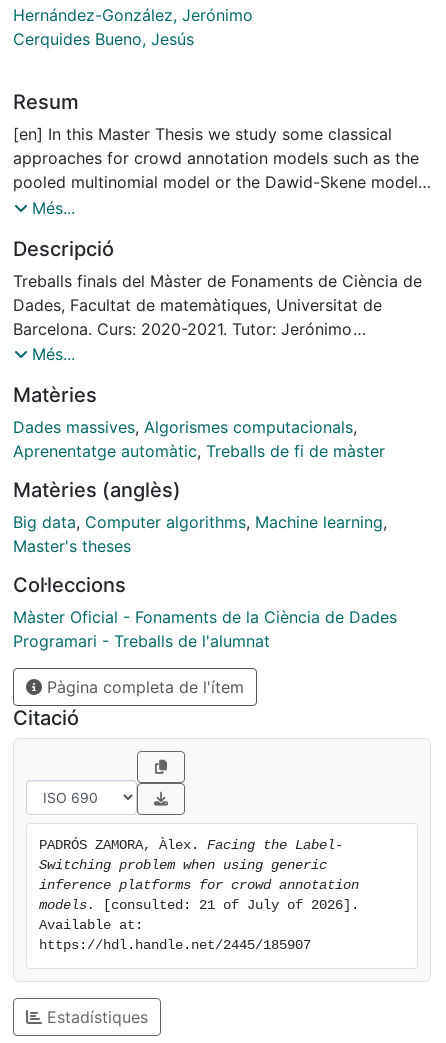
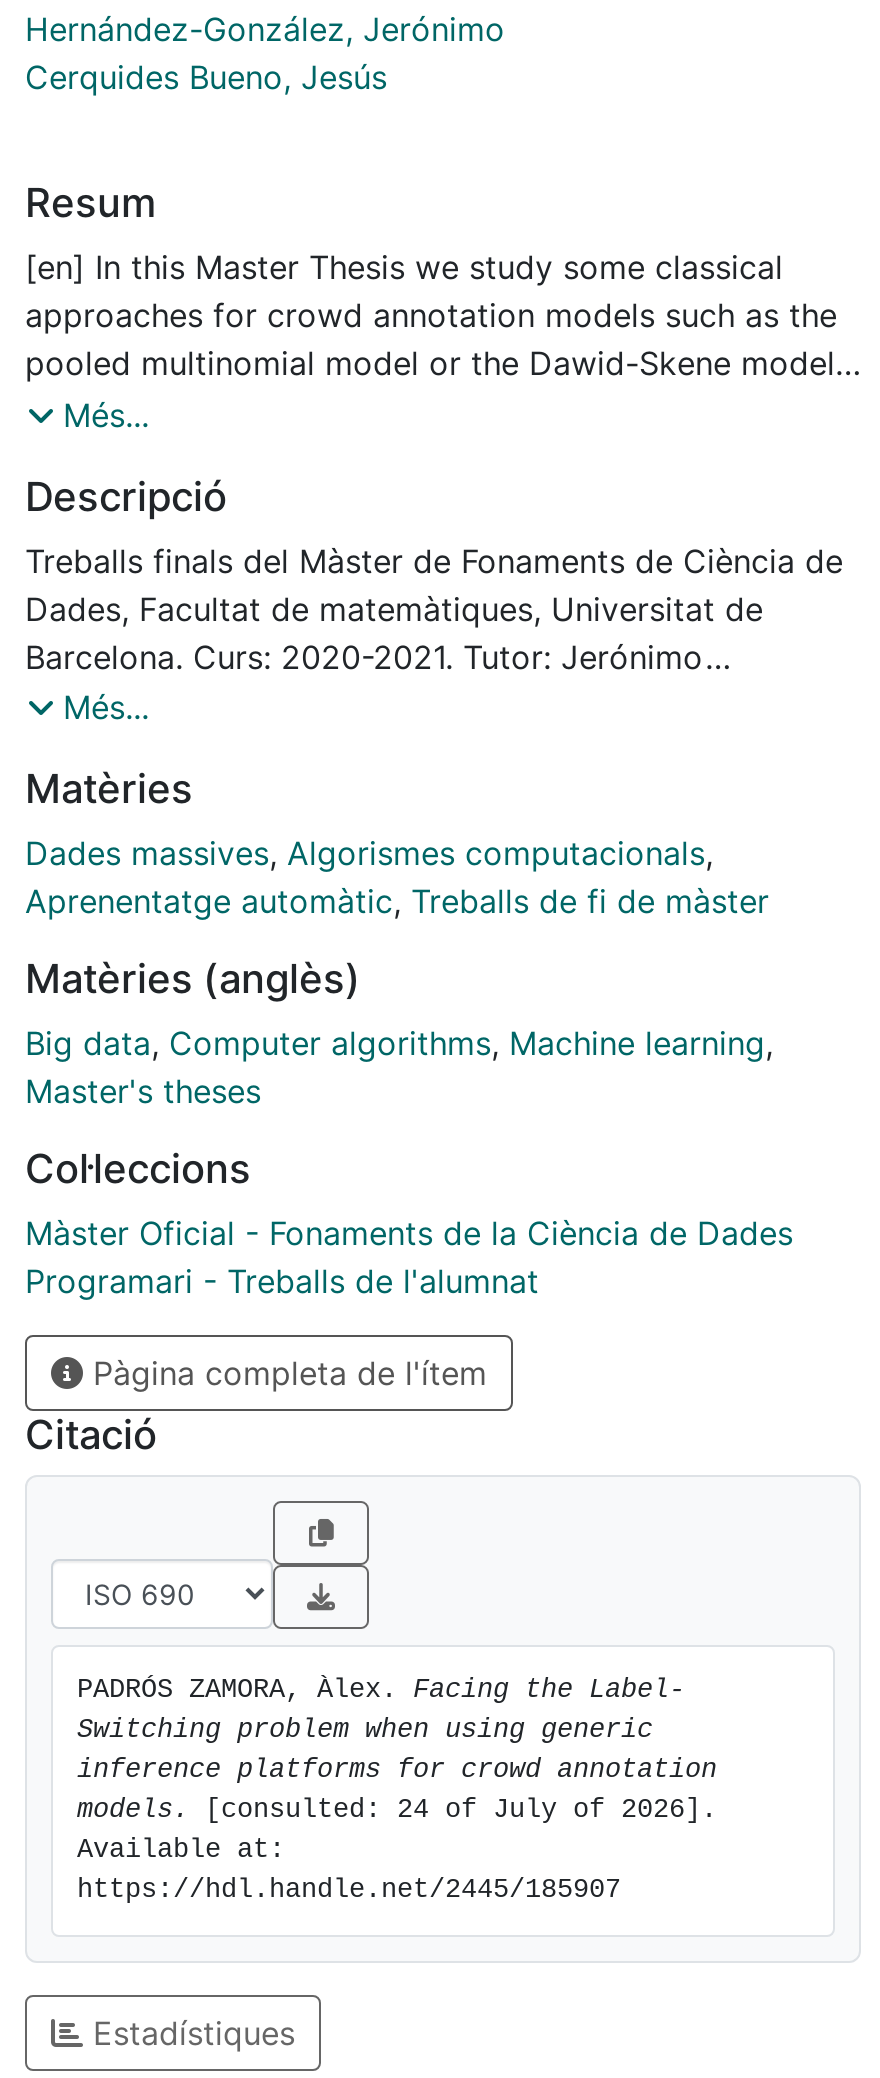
- models. [consulted: 21 of July of 2026].
+ models. [consulted: 24 of July of 2026].
